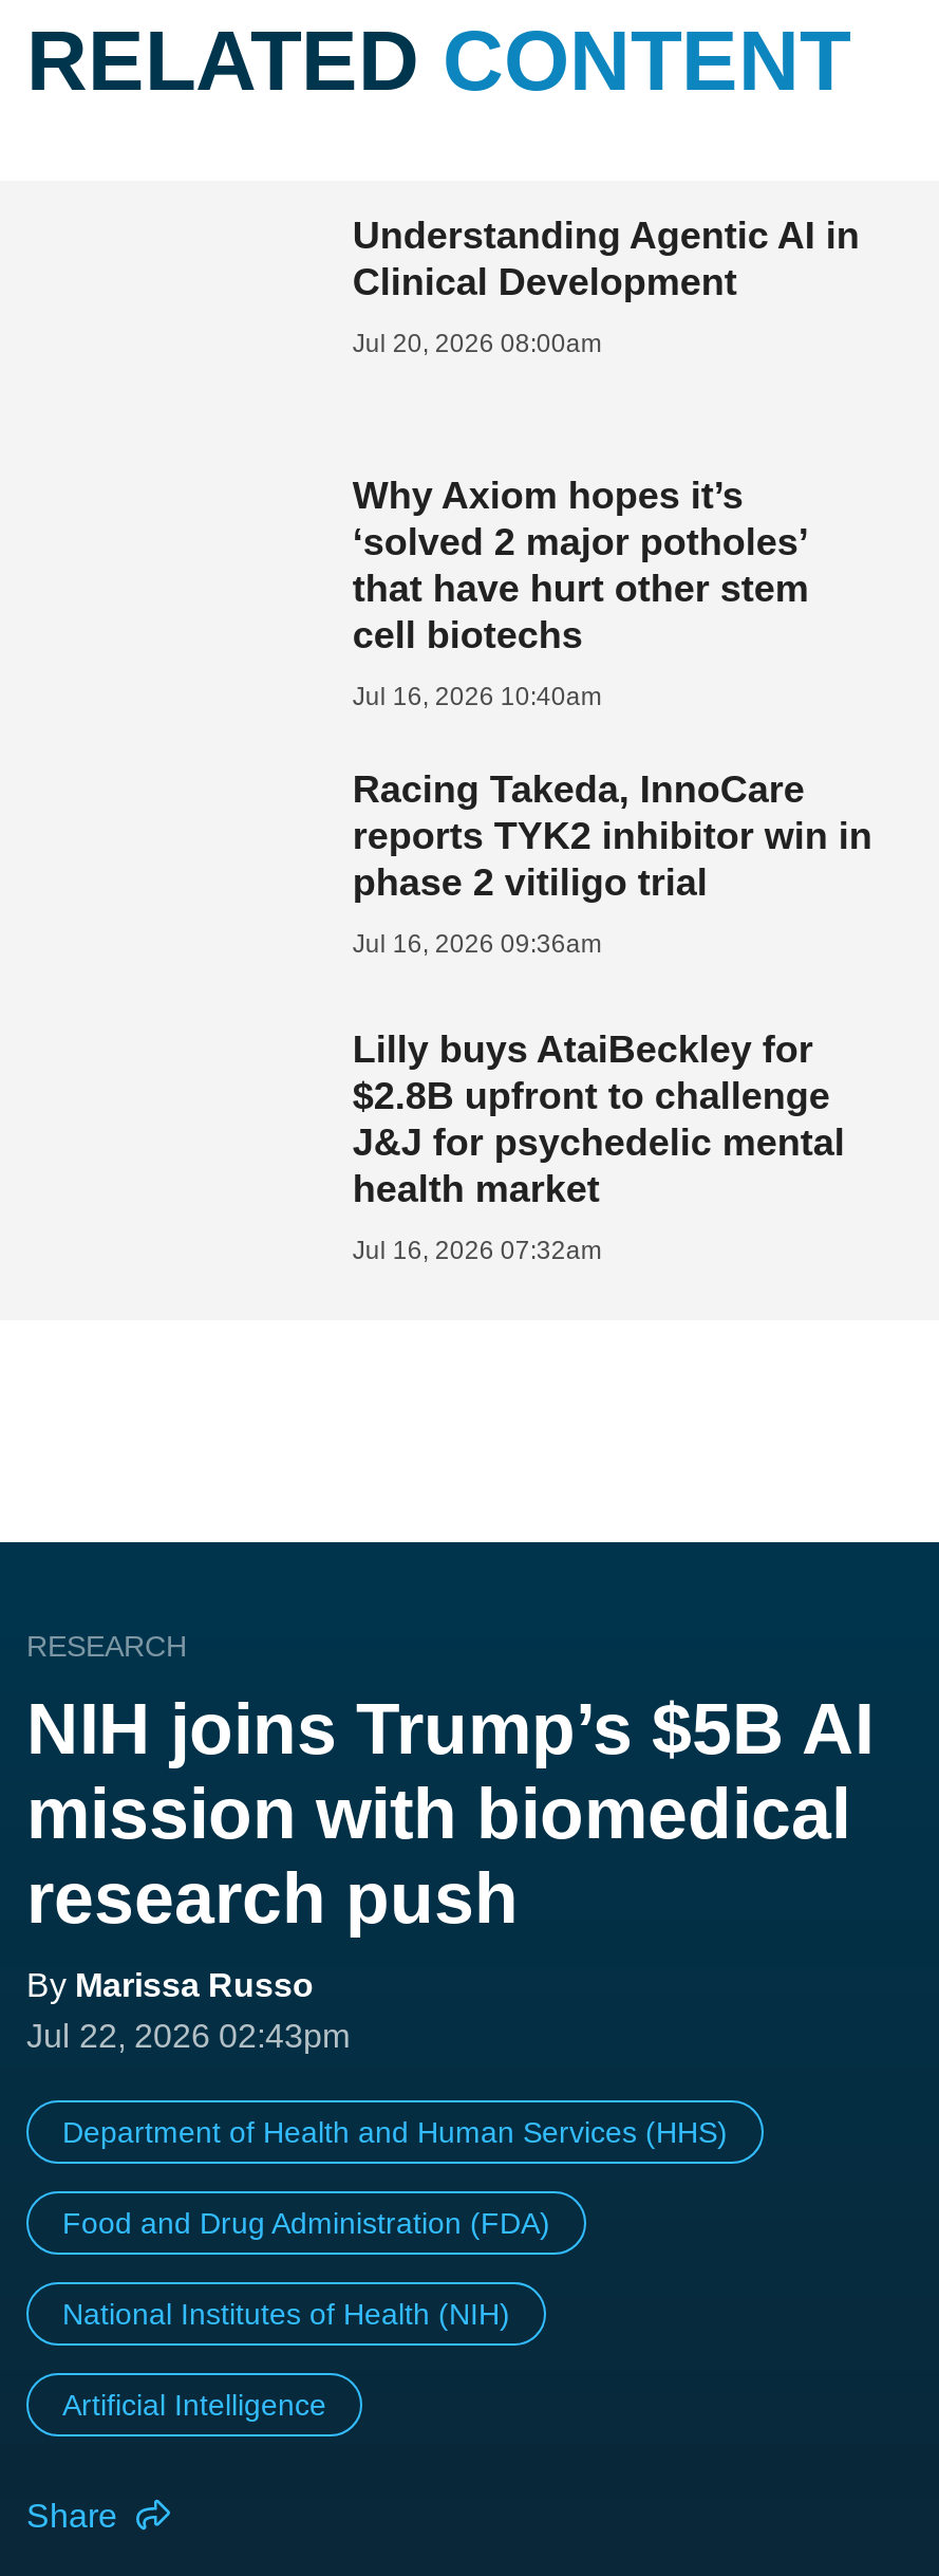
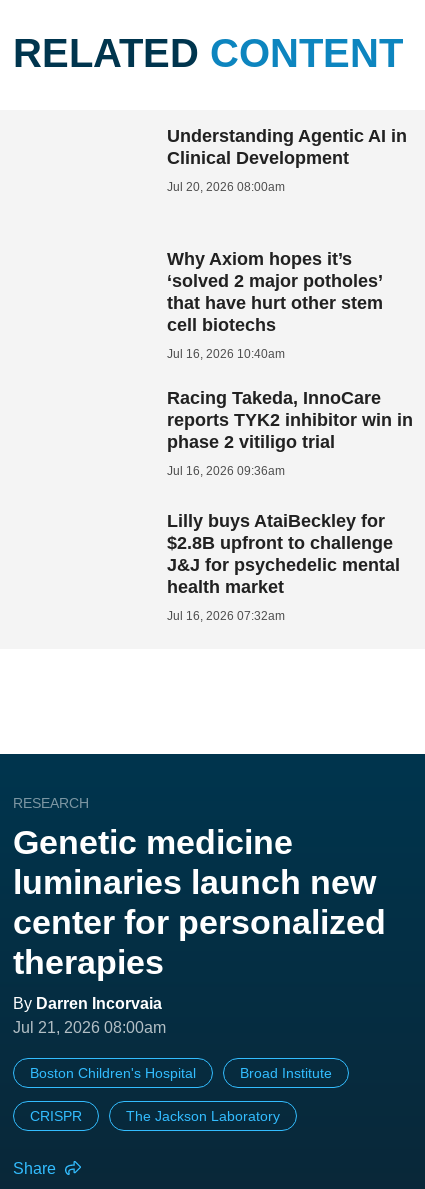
- NIH joins Trump’s $5B AI
- mission with biomedical
- research push
- By Marissa Russo
- Jul 22, 2026 02:43pm
- Department of Health and Human Services (HHS)
- Food and Drug Administration (FDA)
- National Institutes of Health (NIH)
- Artificial Intelligence
+ Genetic medicine
+ luminaries launch new
+ center for personalized
+ therapies
+ By Darren Incorvaia
+ Jul 21, 2026 08:00am
+ Boston Children's Hospital
+ Broad Institute
+ CRISPR
+ The Jackson Laboratory
